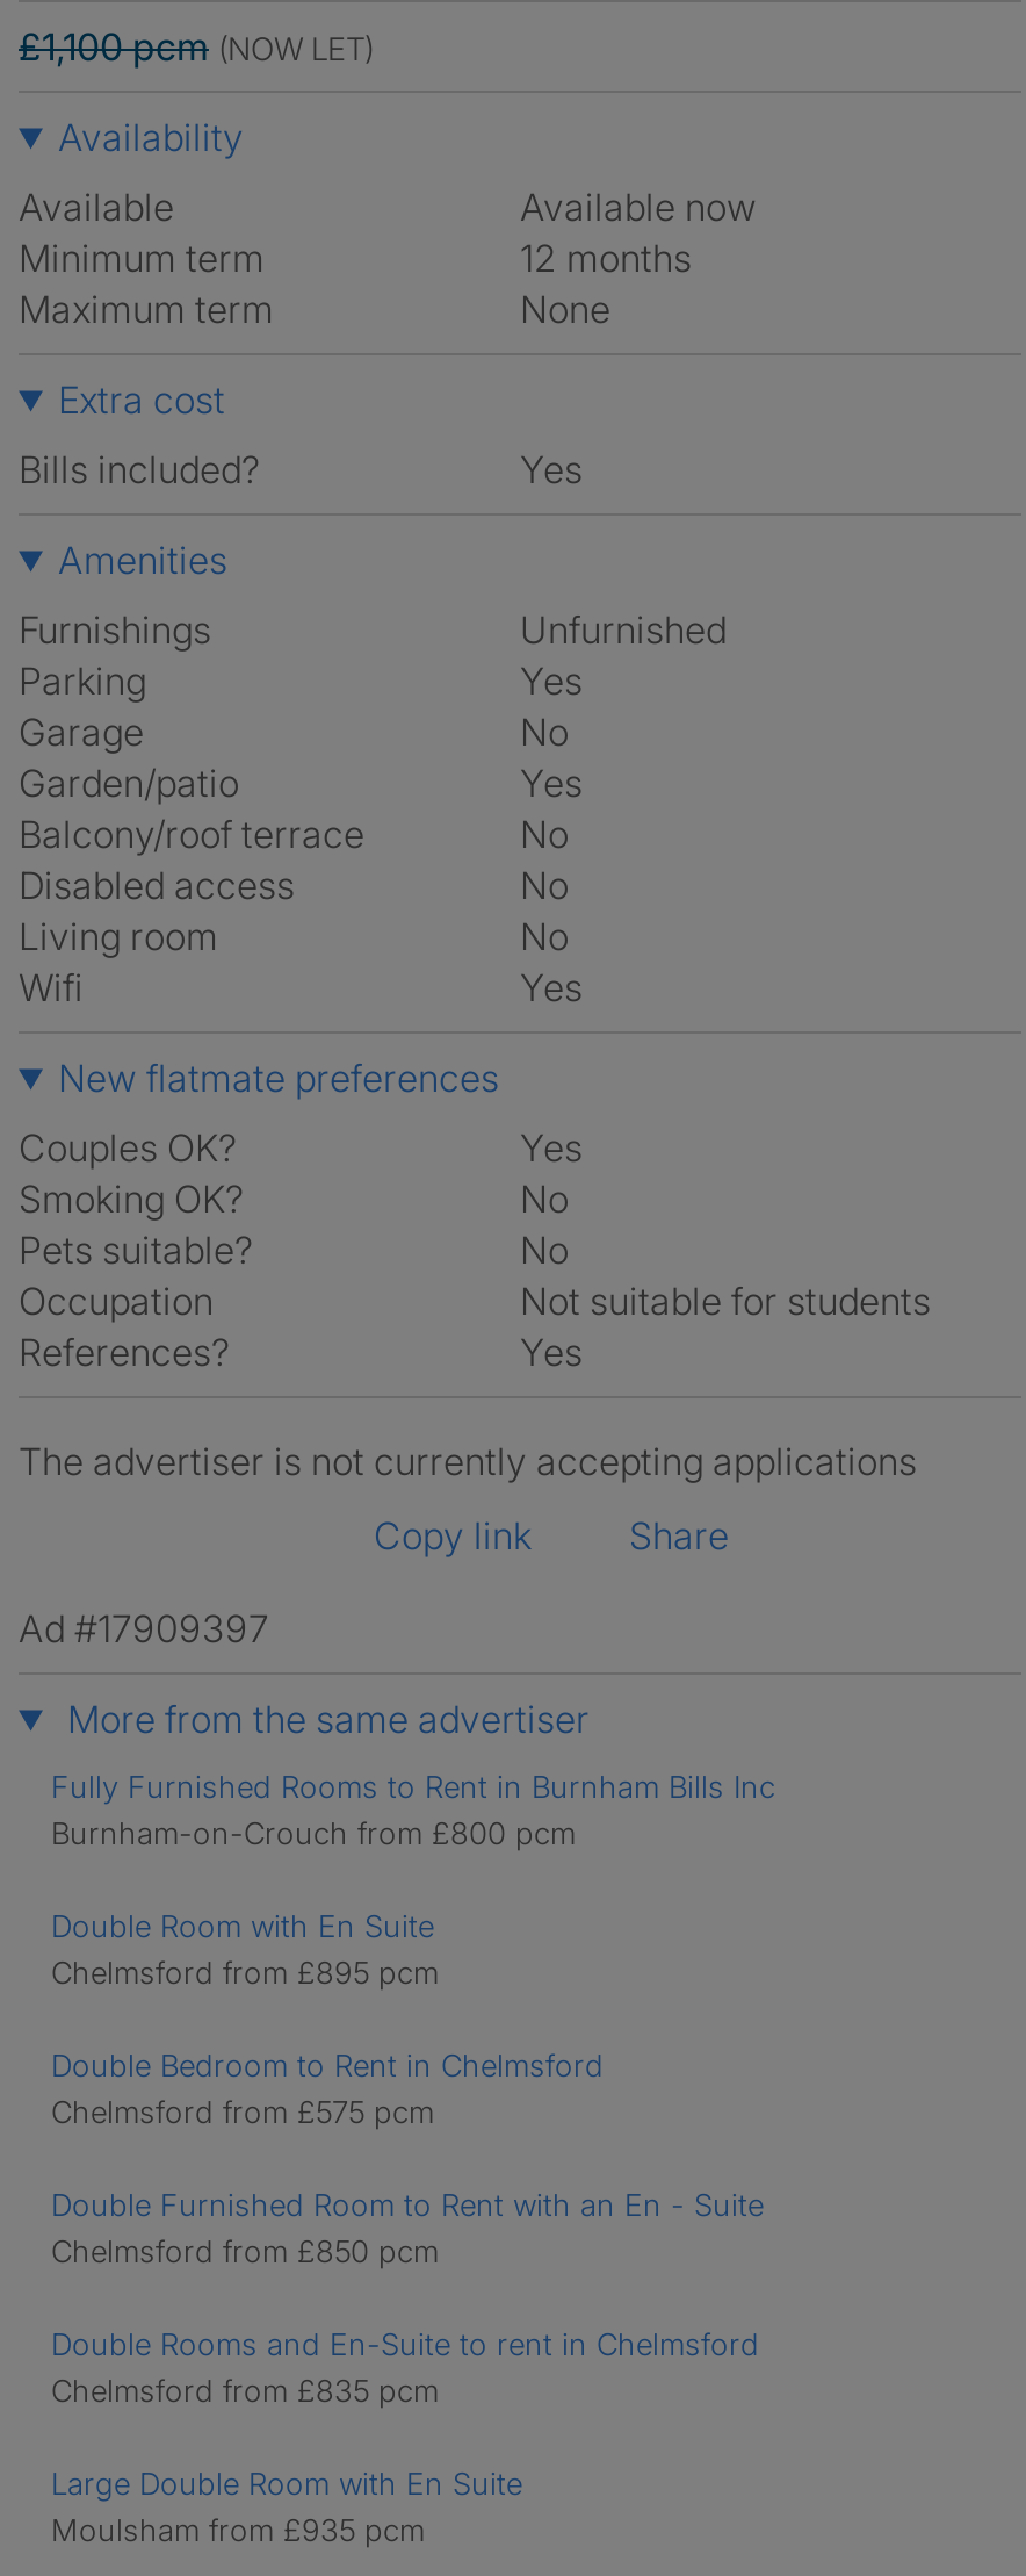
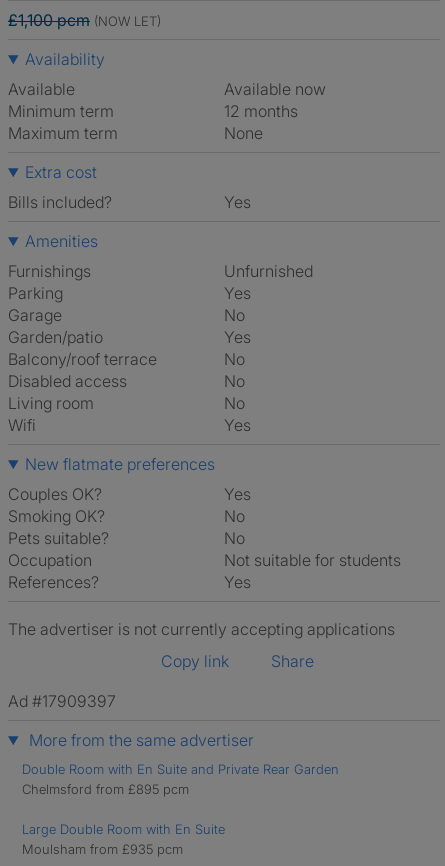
- Fully Furnished Rooms to Rent in Burnham Bills Inc
- Burnham-on-Crouch from £800 pcm
- Double Room with En Suite
+ Double Room with En Suite and Private Rear Garden

- Double Bedroom to Rent in Chelmsford
- Chelmsford from £575 pcm
- Double Furnished Room to Rent with an En - Suite
- Chelmsford from £850 pcm
- Double Rooms and En-Suite to rent in Chelmsford
- Chelmsford from £835 pcm
